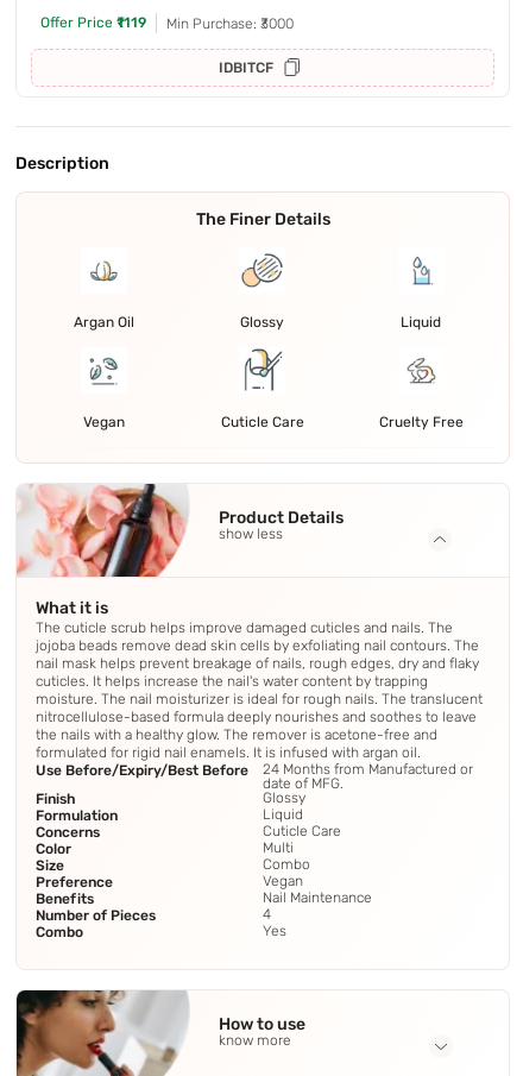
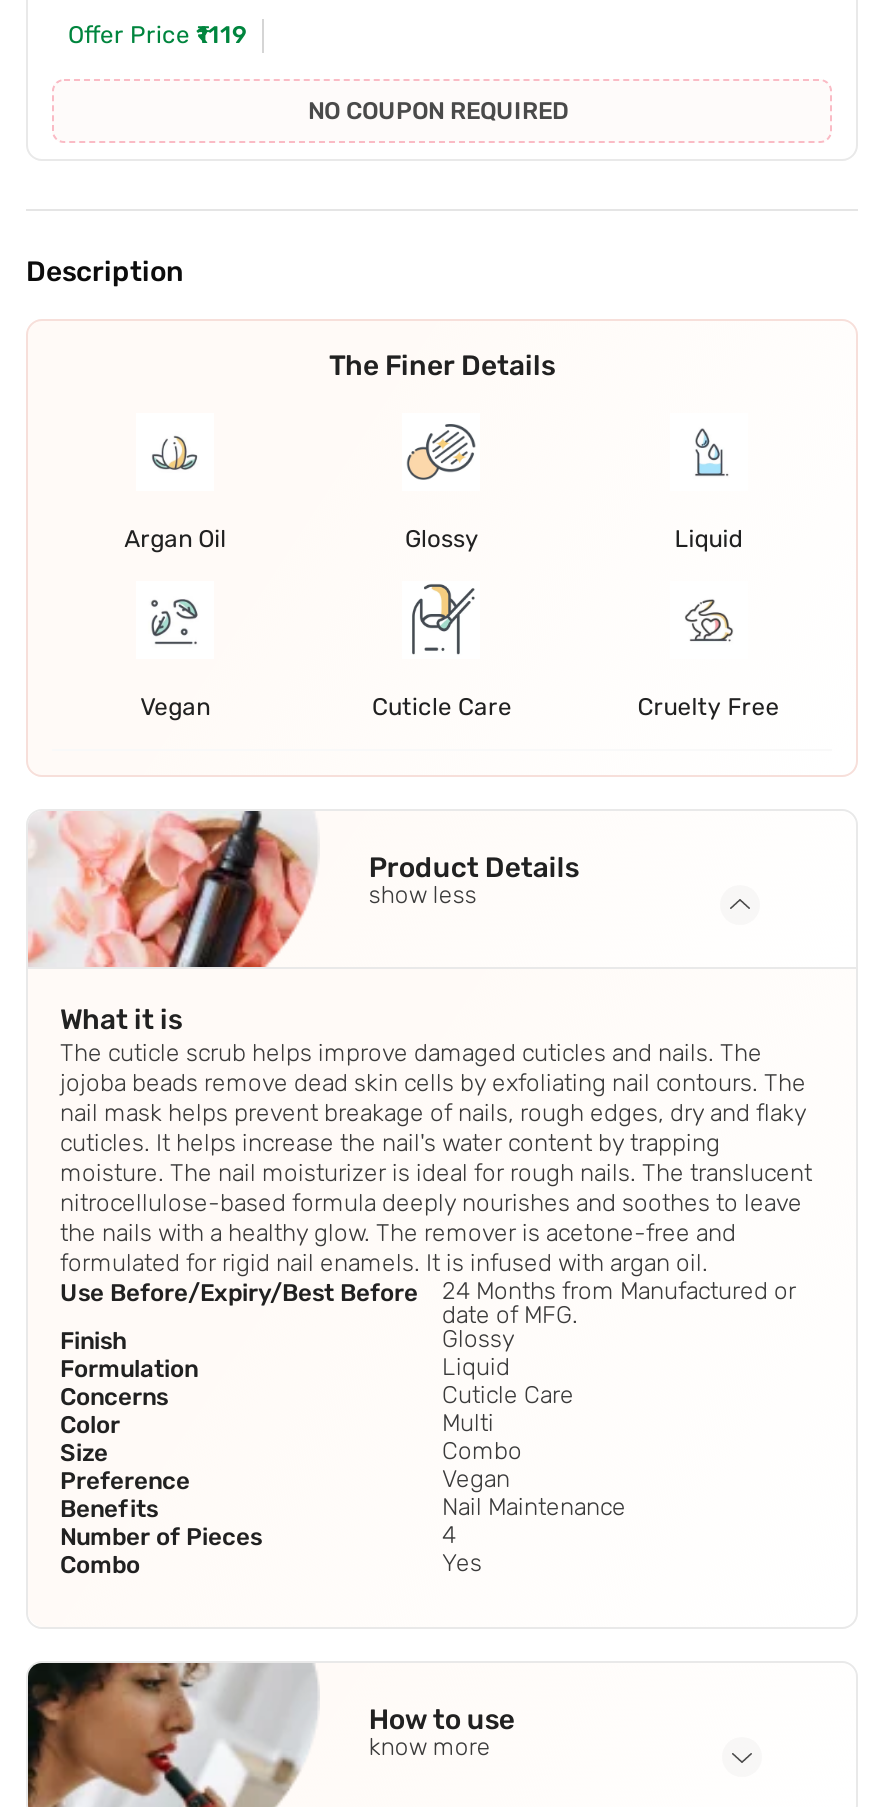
- Min Purchase: ₹3000
- IDBITCF
+ NO COUPON REQUIRED
